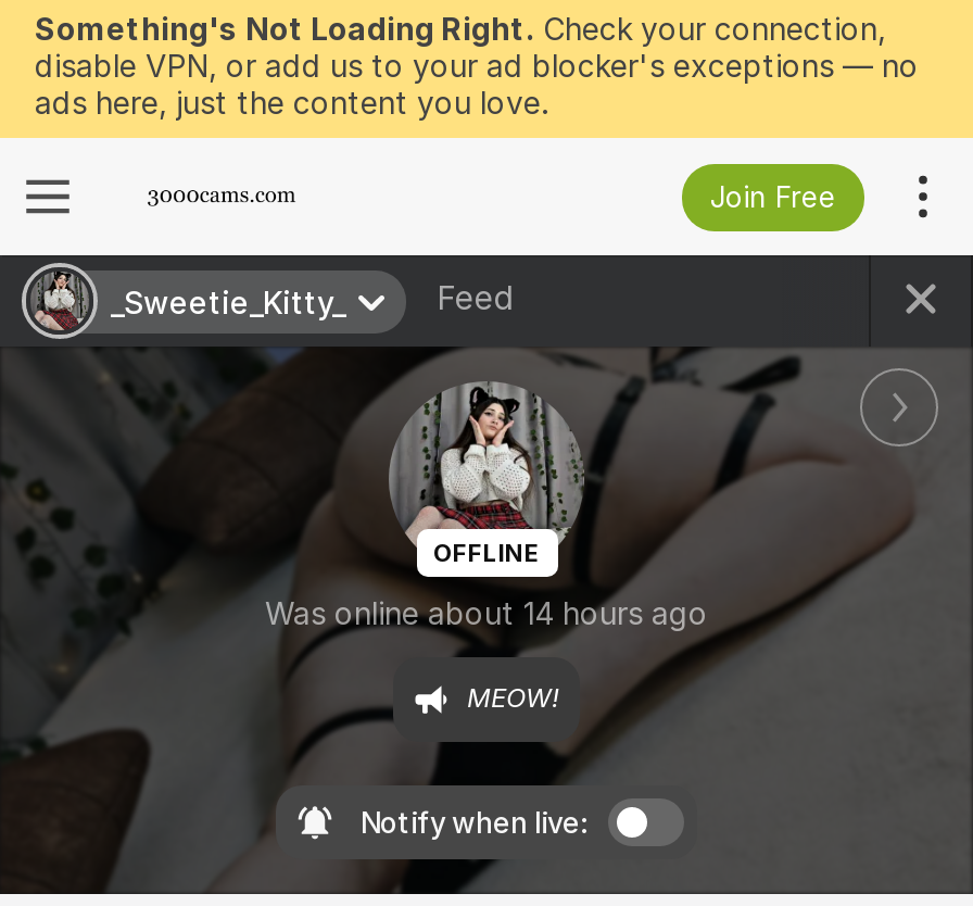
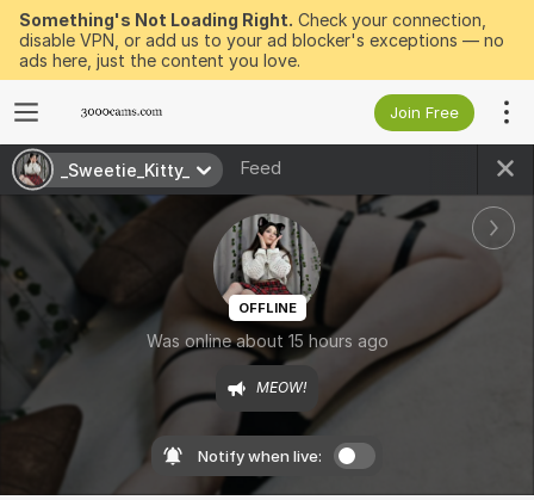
- Was online about 14 hours ago
+ Was online about 15 hours ago
